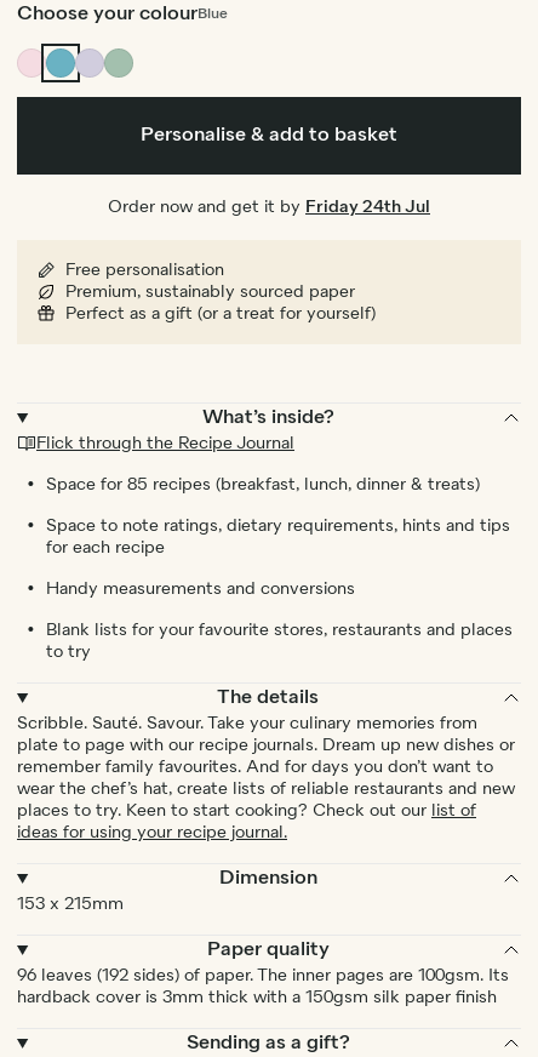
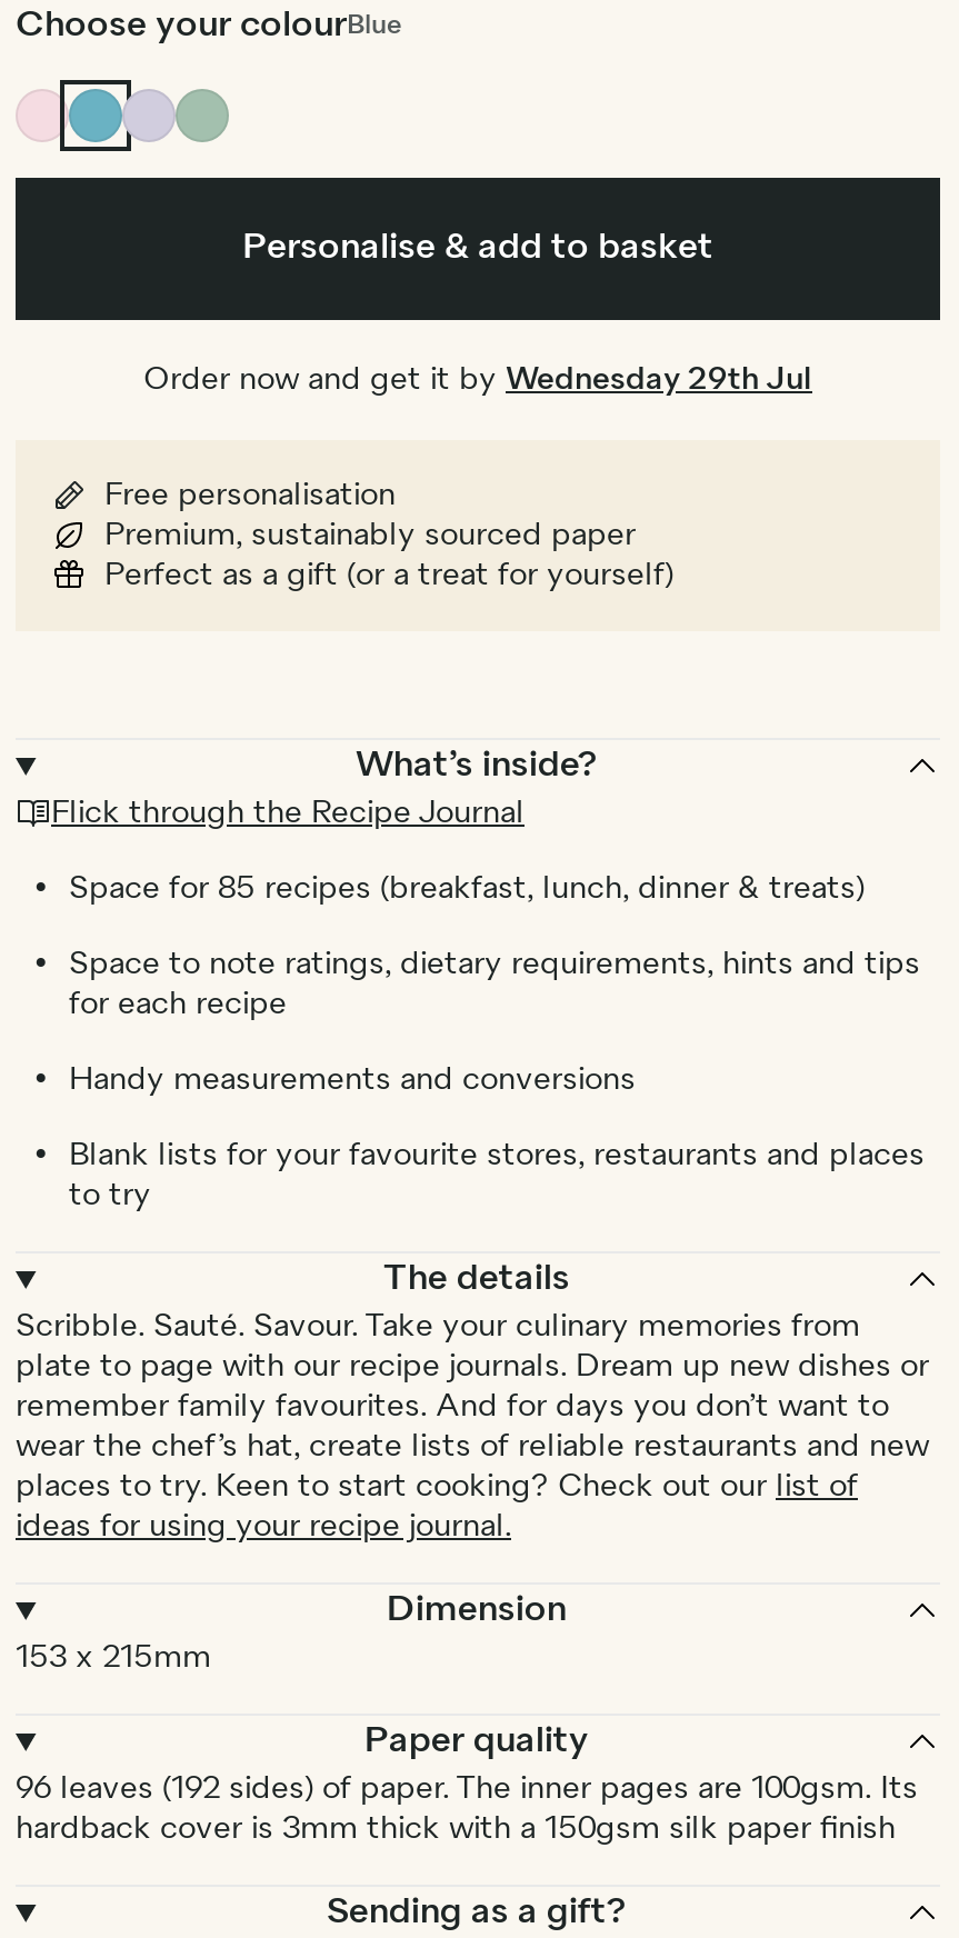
- Order now and get it by Friday 24th Jul
+ Order now and get it by Wednesday 29th Jul
